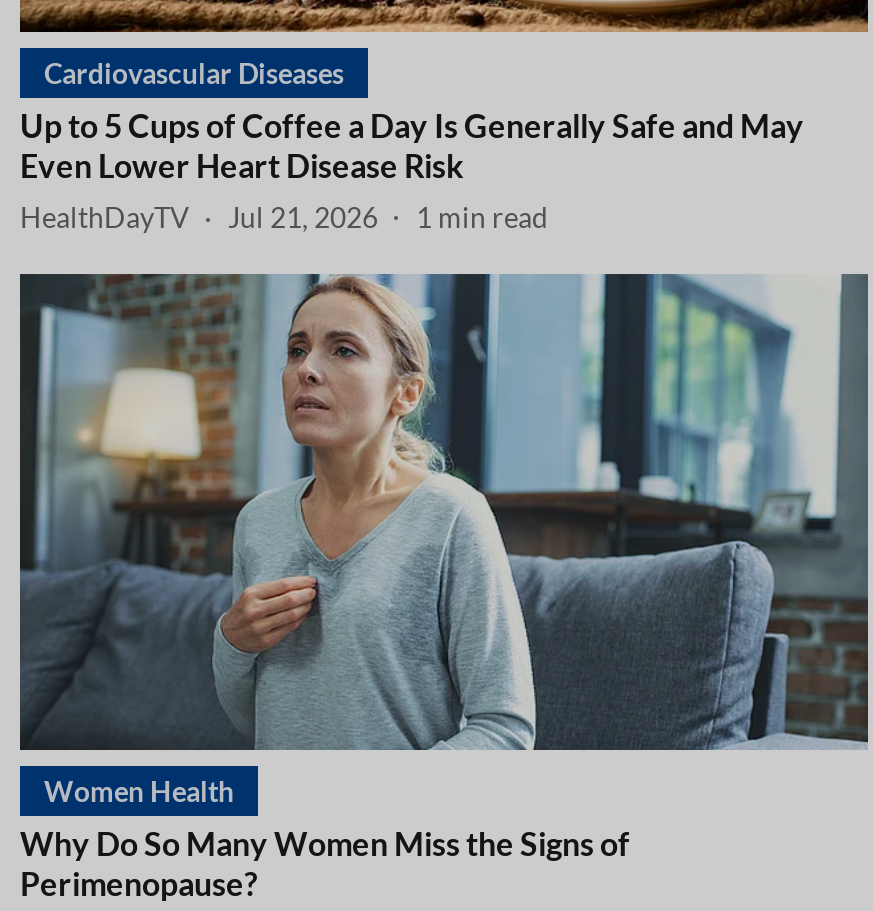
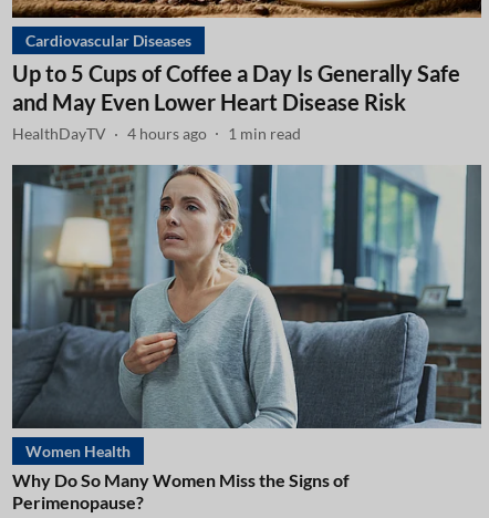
- HealthDayTV Jul 21, 2026 1 min read
+ HealthDayTV 4 hours ago 1 min read
